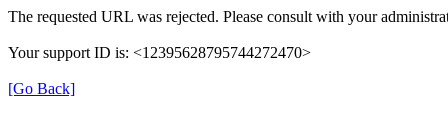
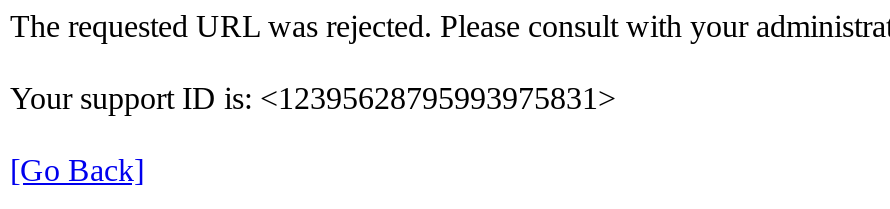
- Your support ID is: <12395628795744272470>
+ Your support ID is: <12395628795993975831>
